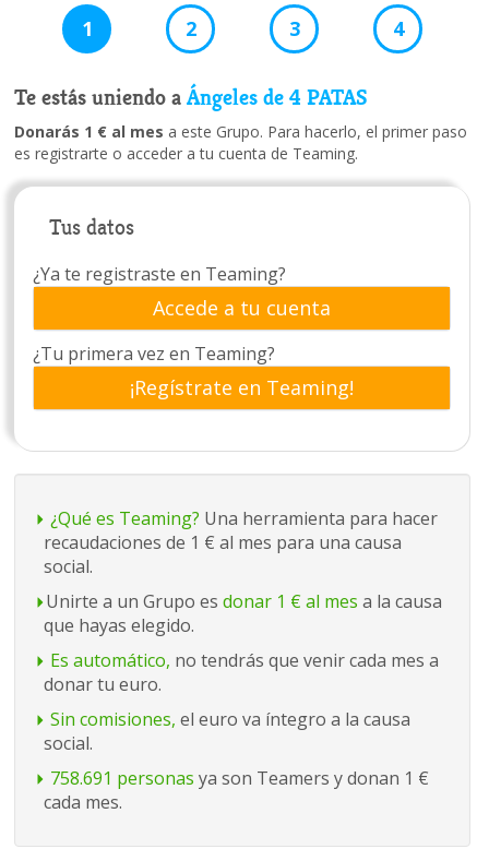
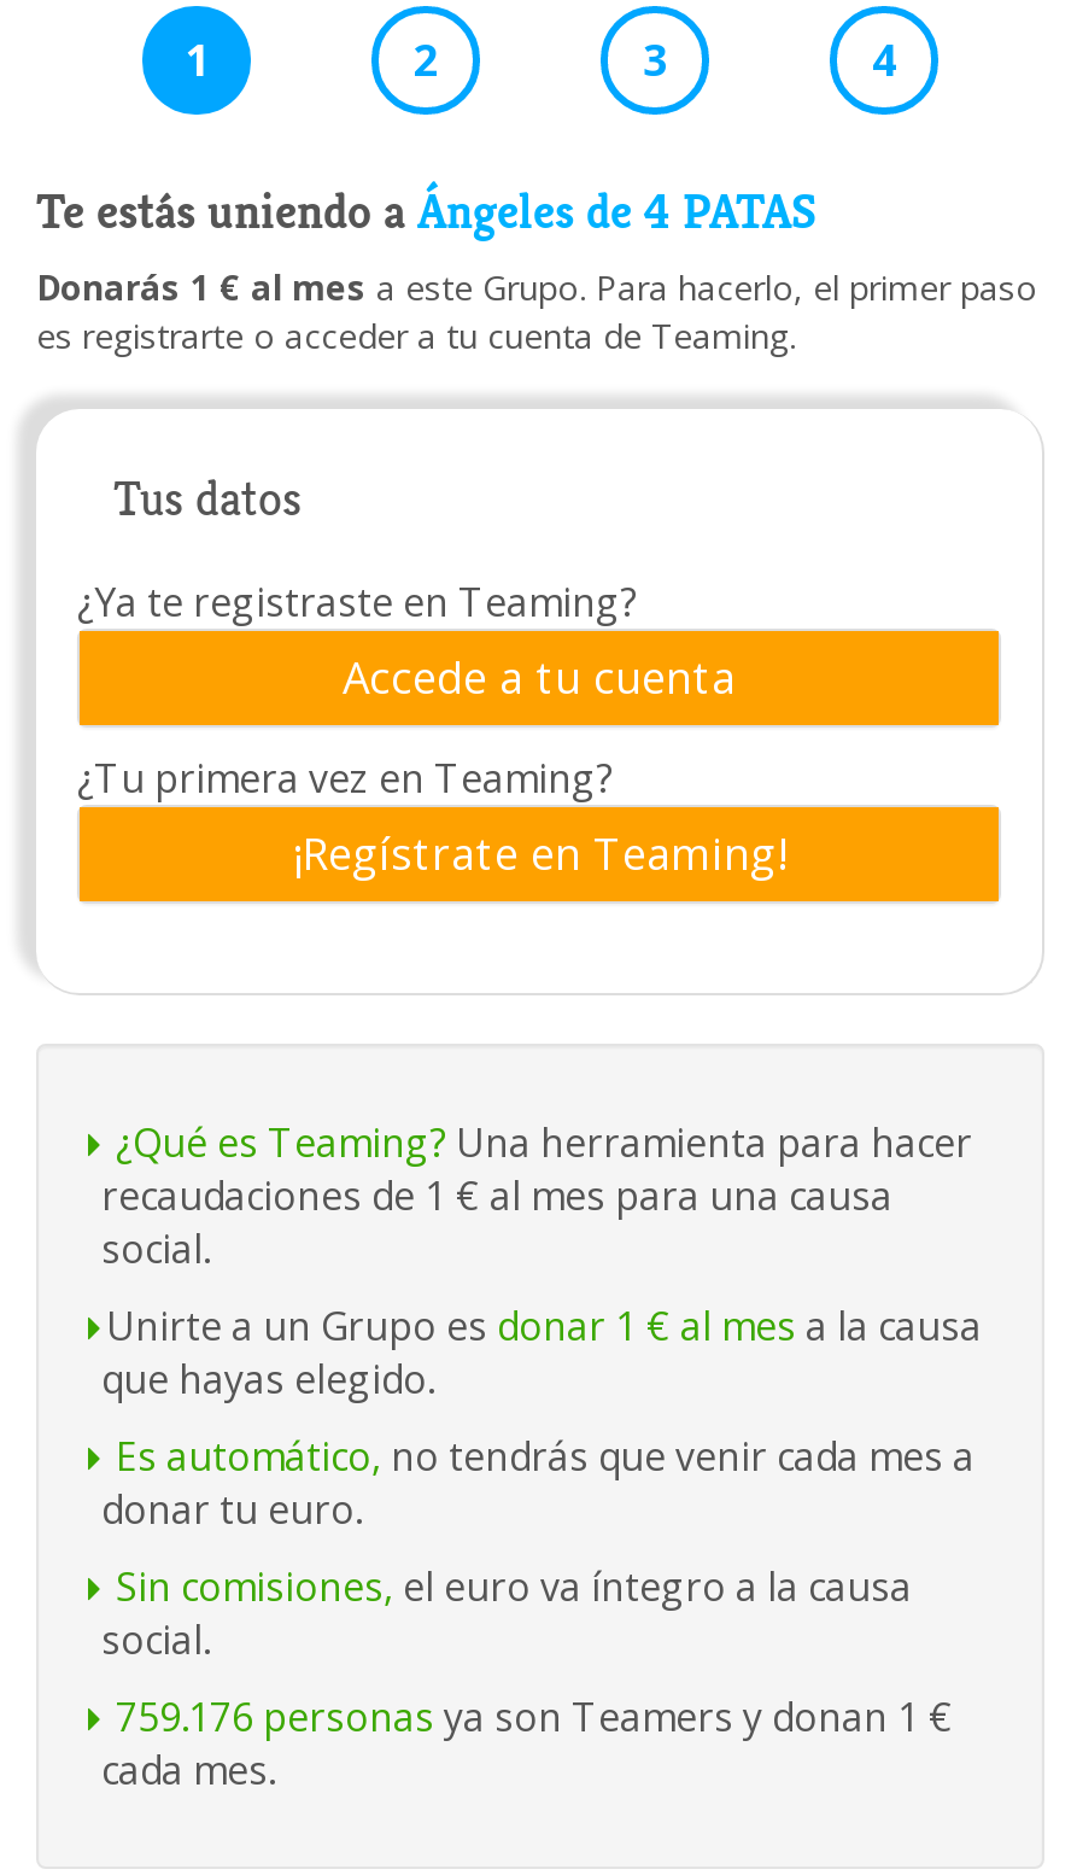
- 758.691 personas ya son Teamers y donan 1 €
+ 759.176 personas ya son Teamers y donan 1 €
